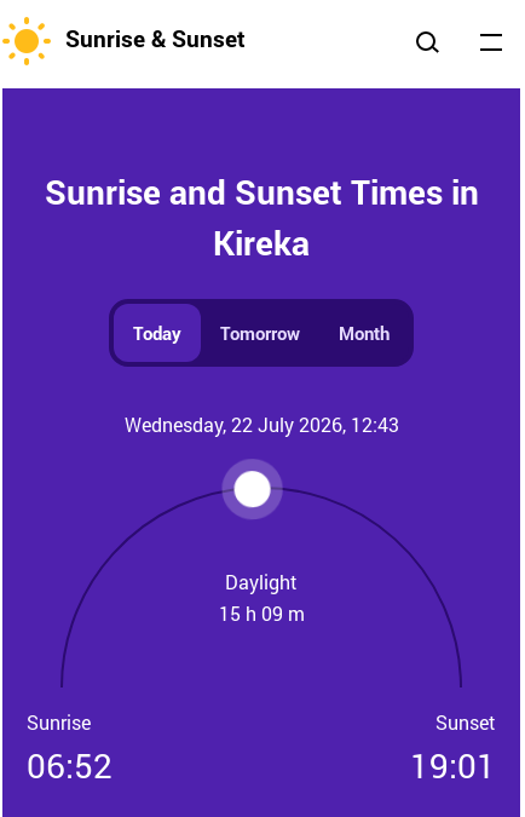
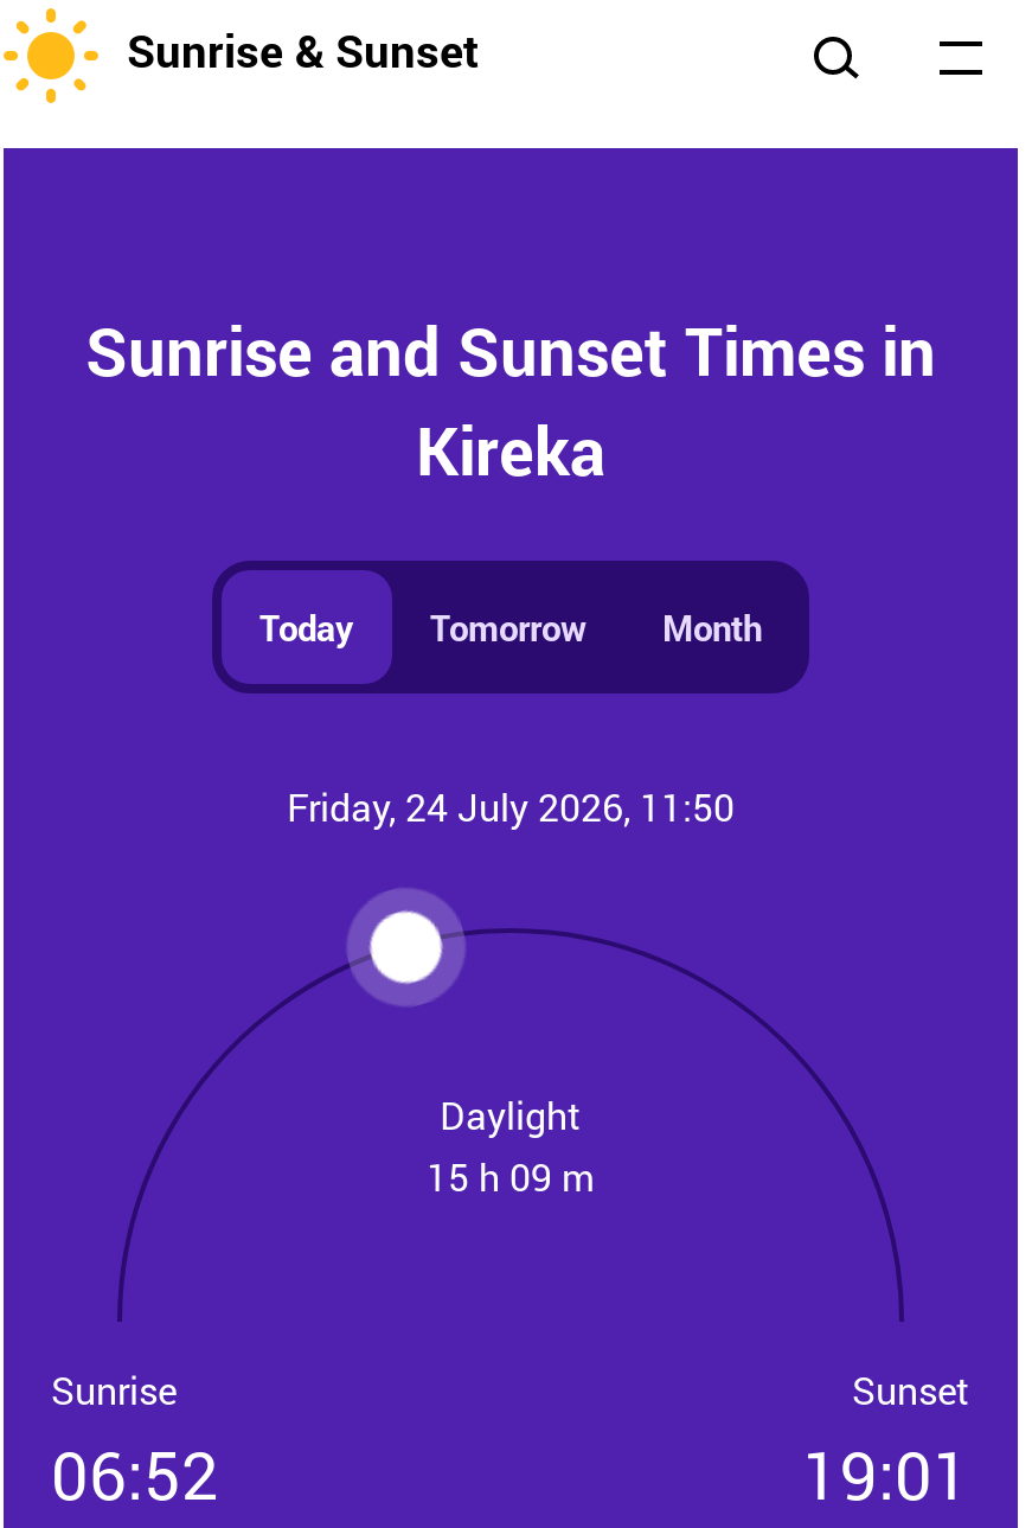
- Wednesday, 22 July 2026, 12:43
+ Friday, 24 July 2026, 11:50

- [image]
+ [image]
